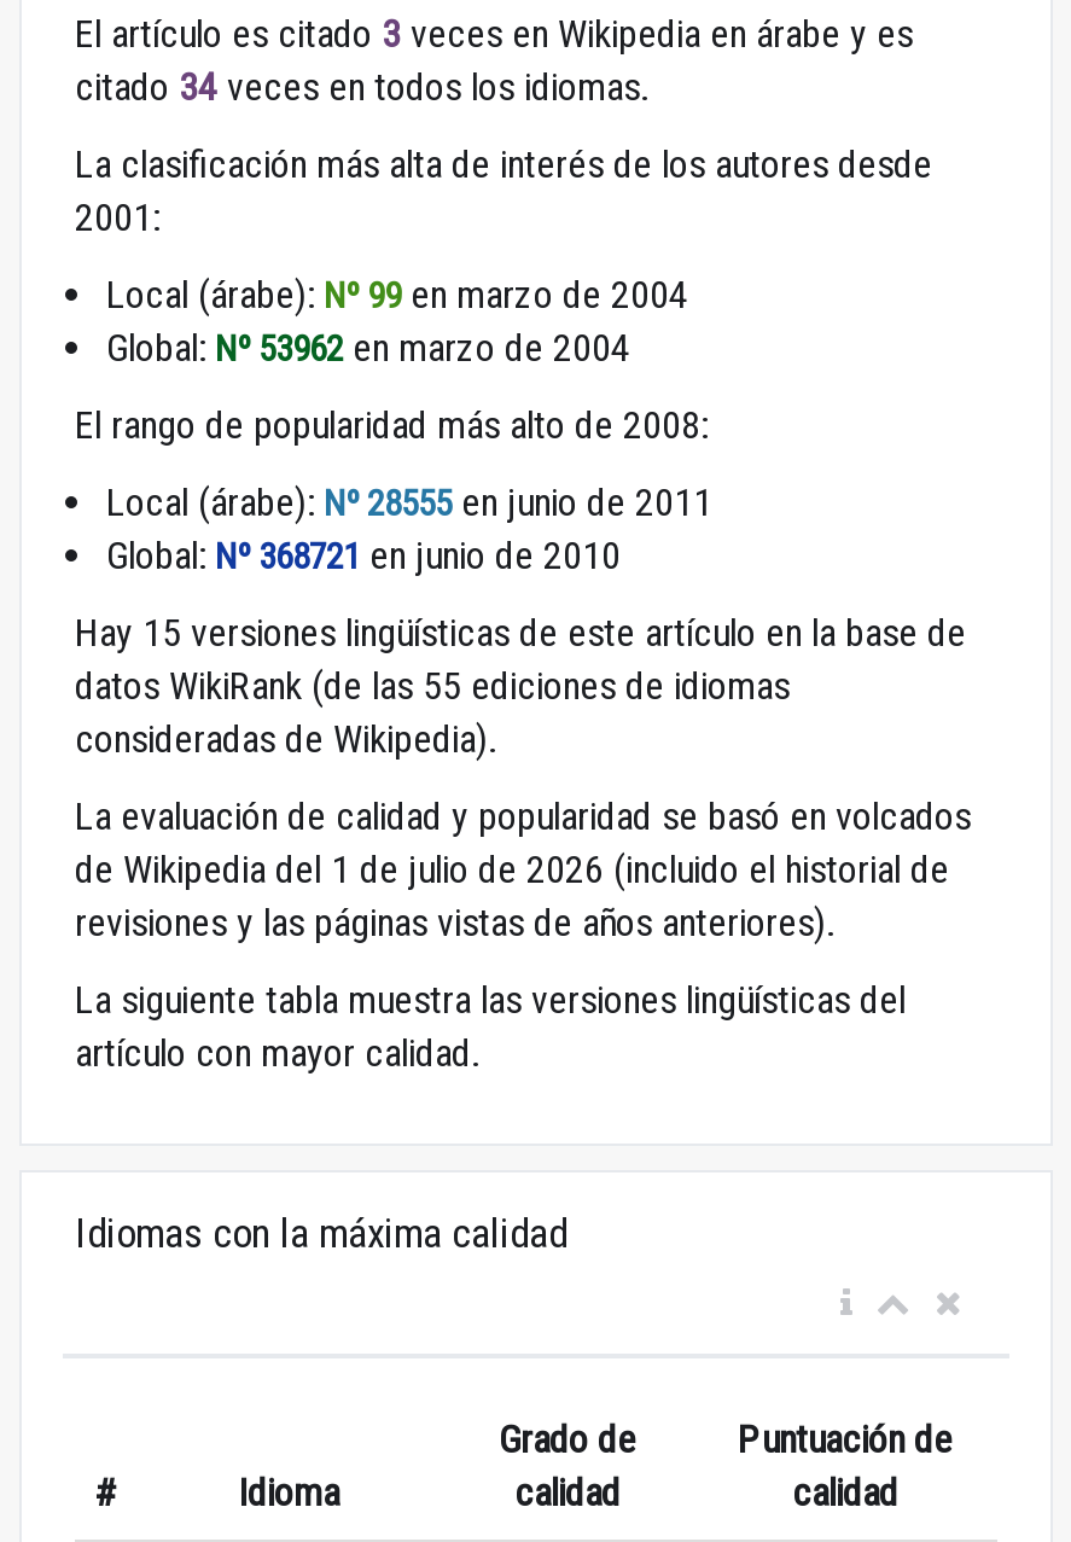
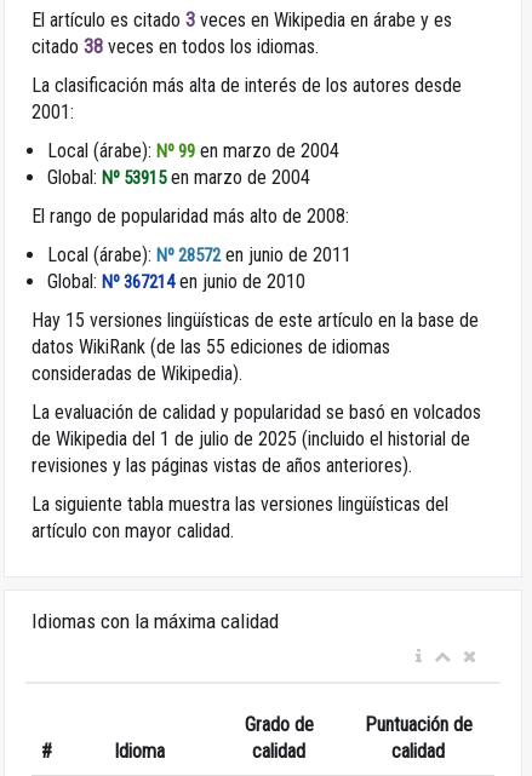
- citado 34 veces en todos los idiomas.
+ citado 38 veces en todos los idiomas.

- Global: Nº 53962 en marzo de 2004
+ Global: Nº 53915 en marzo de 2004

- Local (árabe): Nº 28555 en junio de 2011
+ Local (árabe): Nº 28572 en junio de 2011

- Global: Nº 368721 en junio de 2010
+ Global: Nº 367214 en junio de 2010

- de Wikipedia del 1 de julio de 2026 (incluido el historial de
+ de Wikipedia del 1 de julio de 2025 (incluido el historial de
